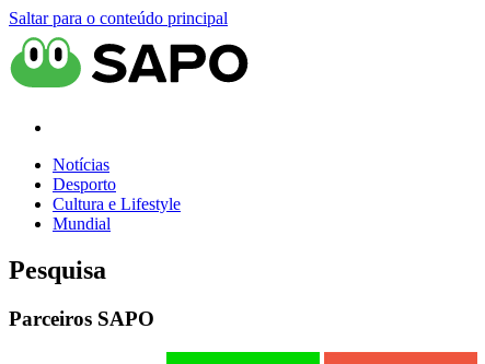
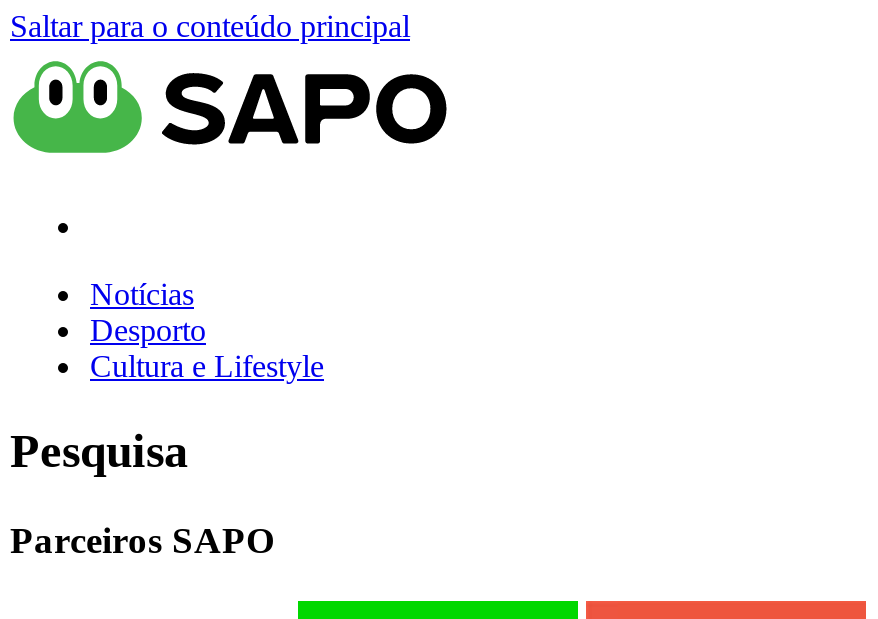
- Mundial
